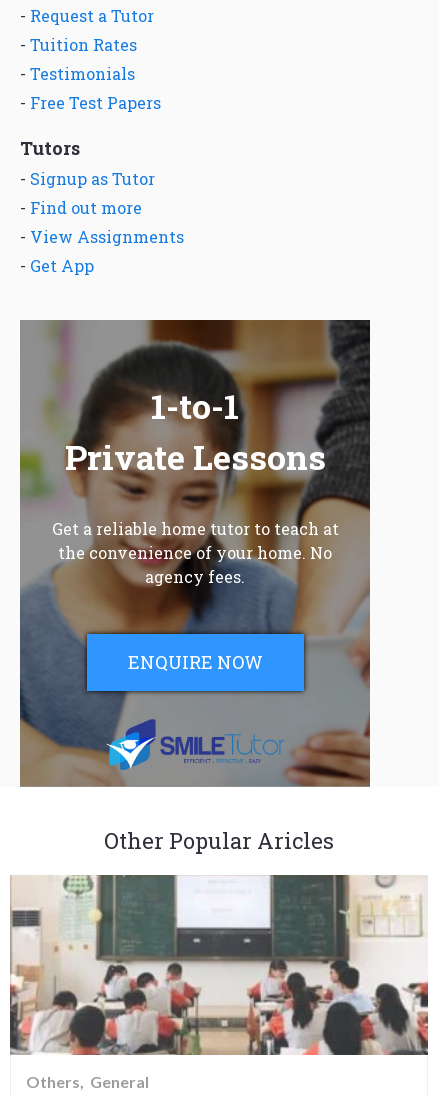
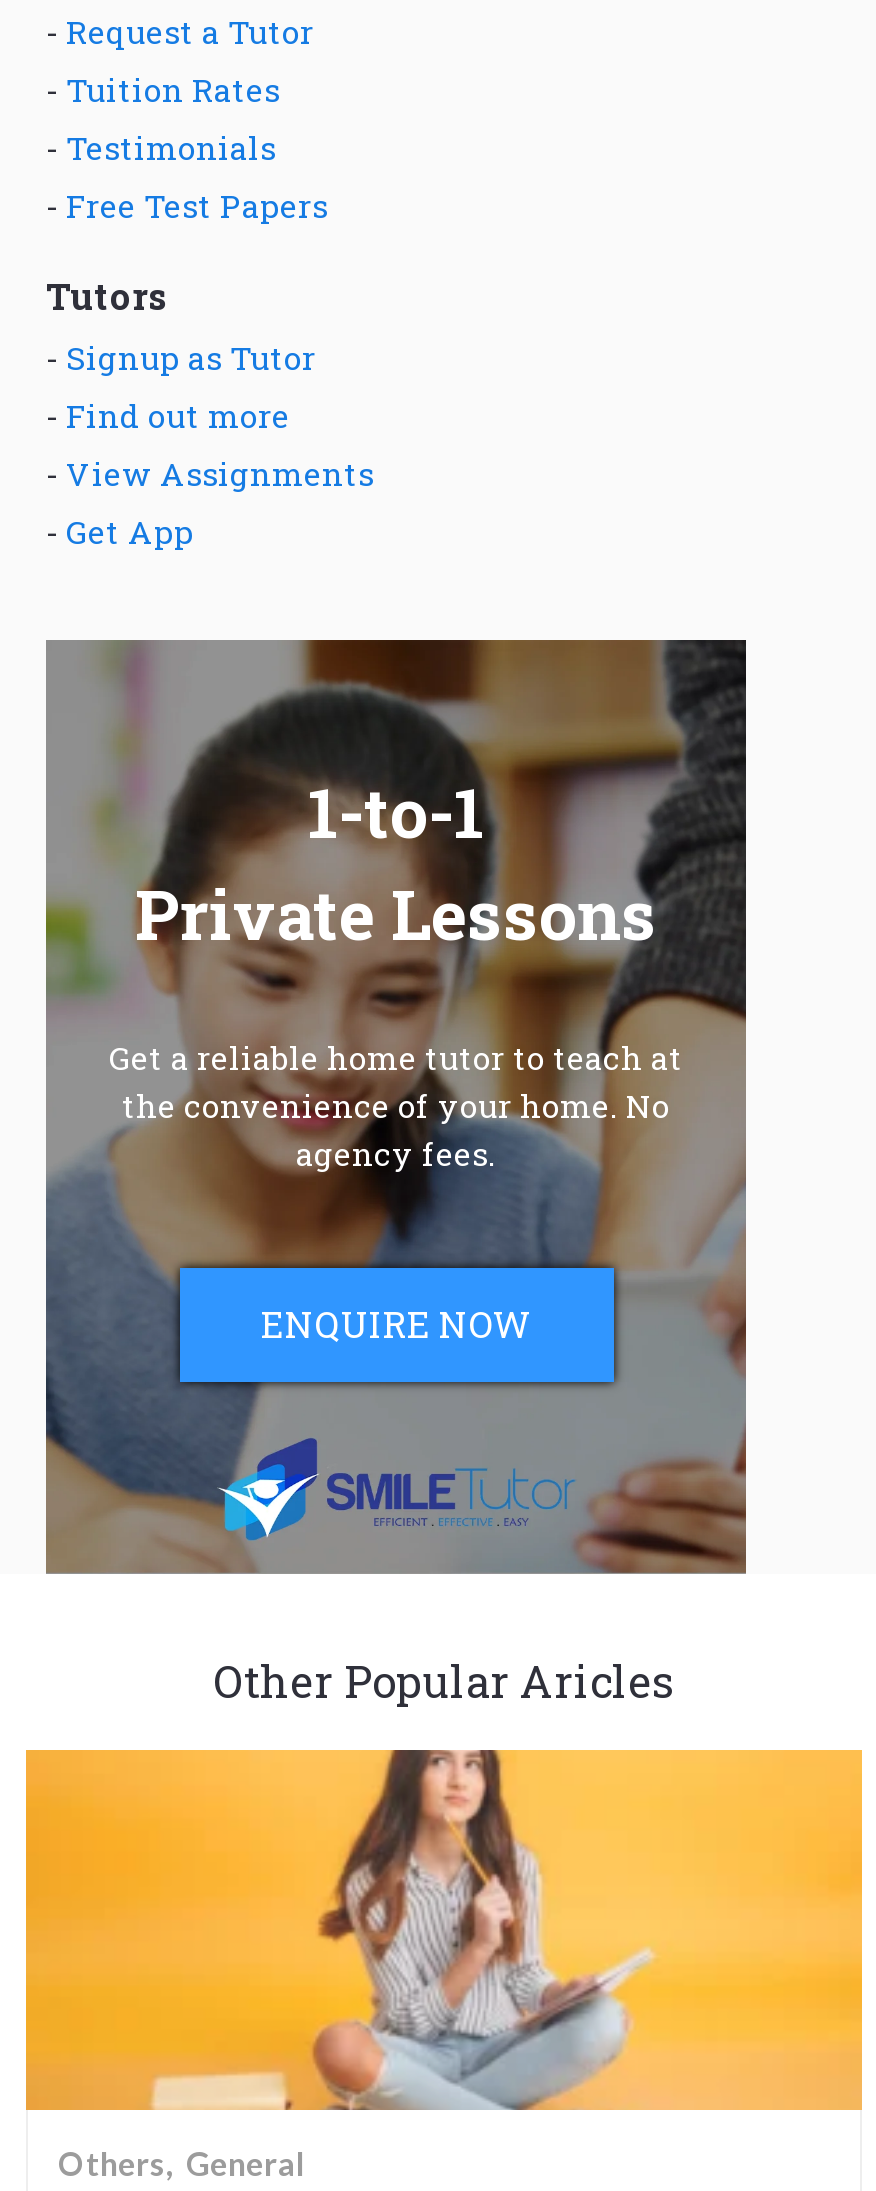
- [image]
+ [image]
